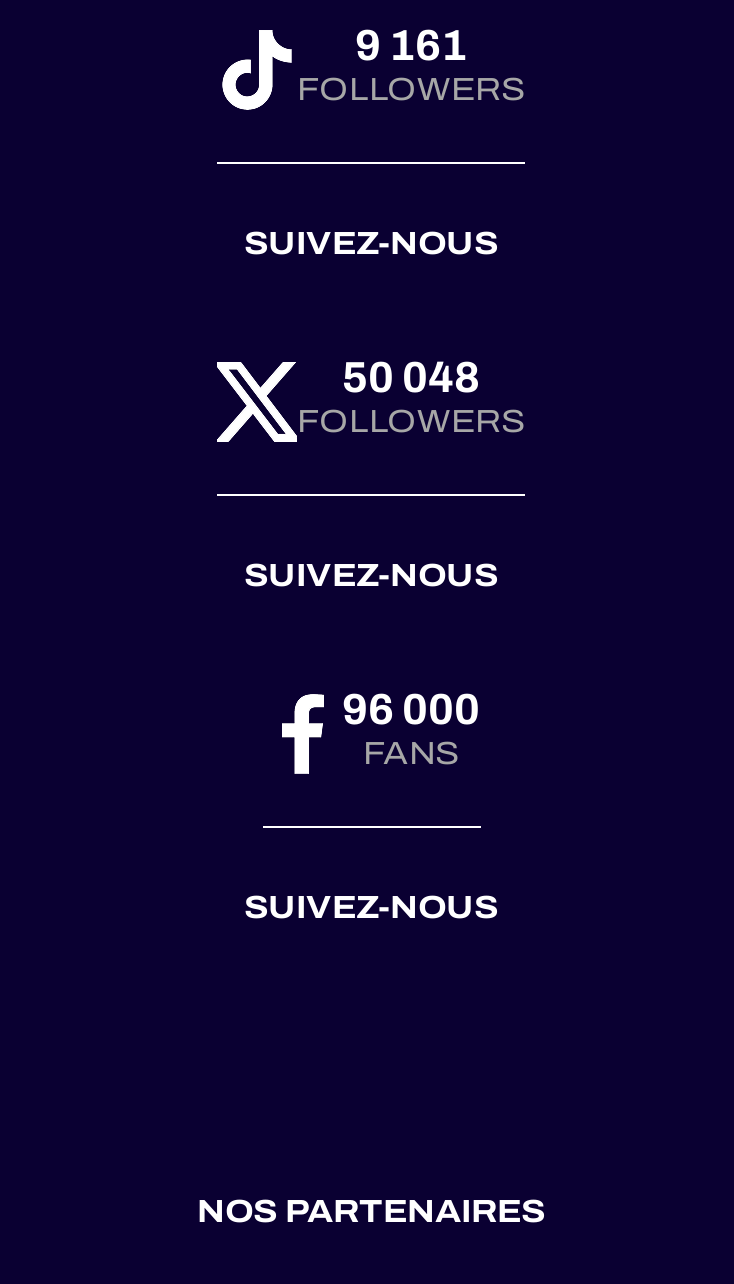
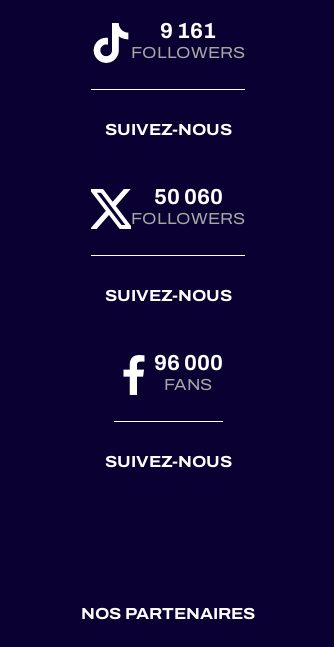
- 50 048
+ 50 060
